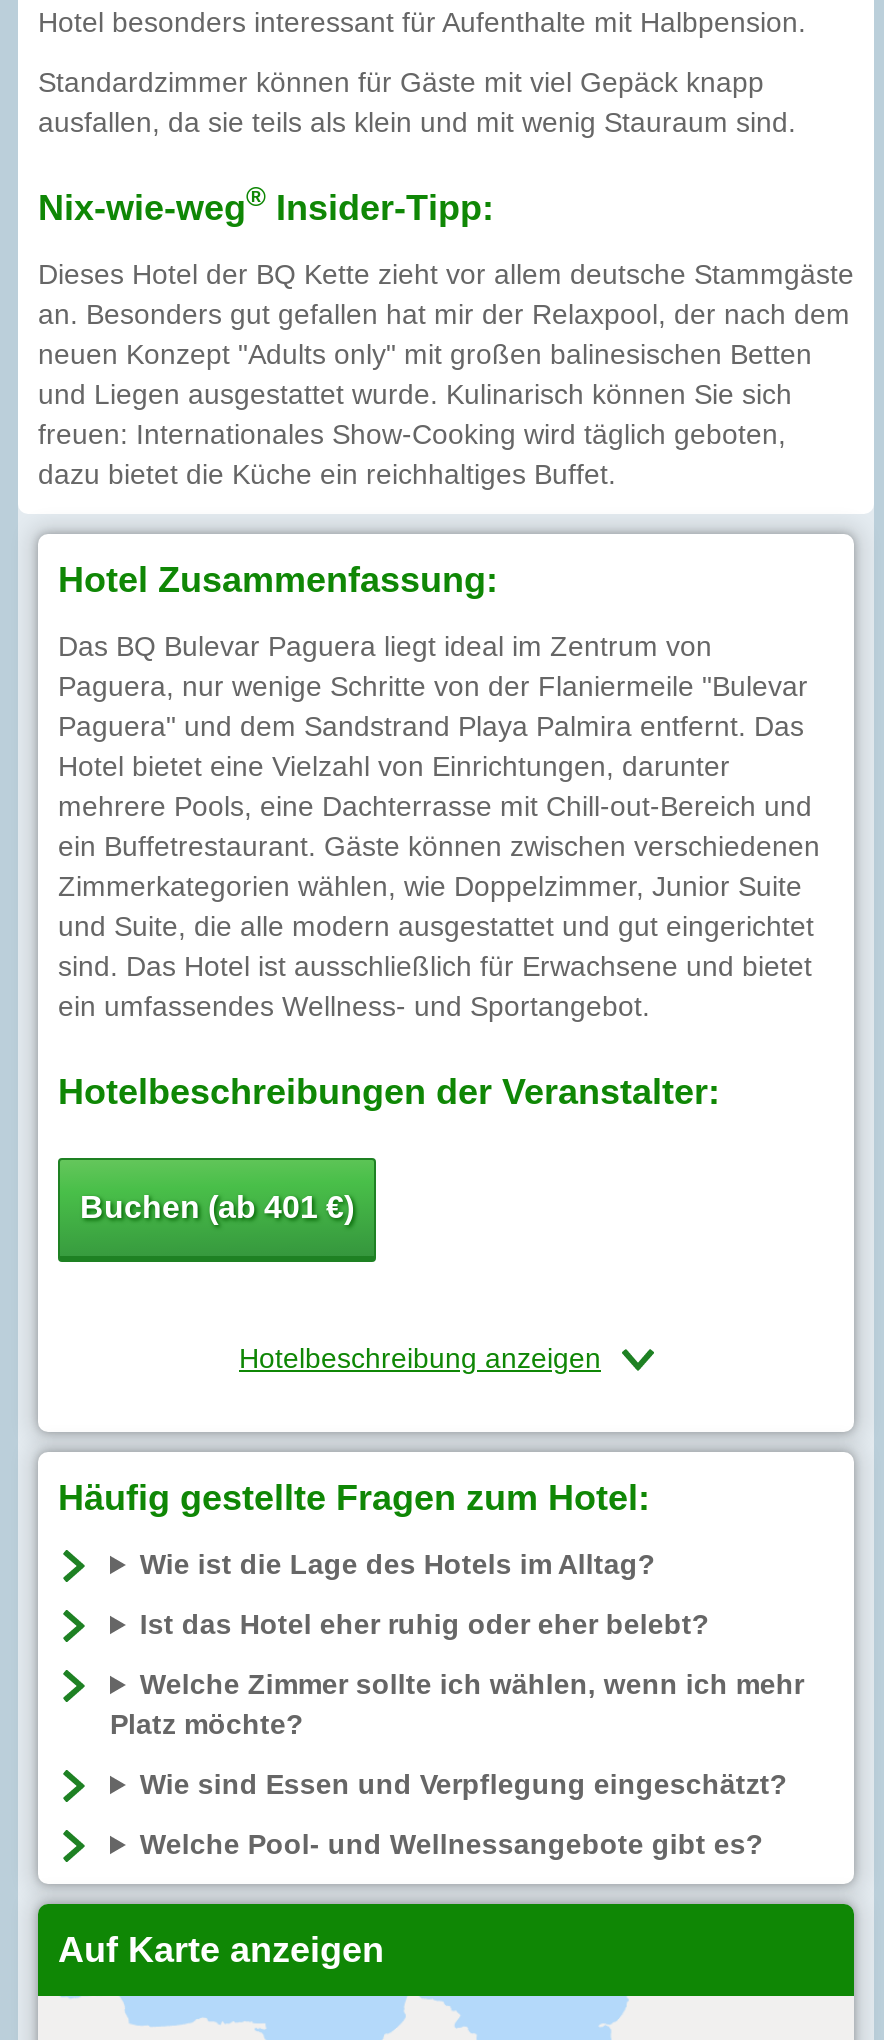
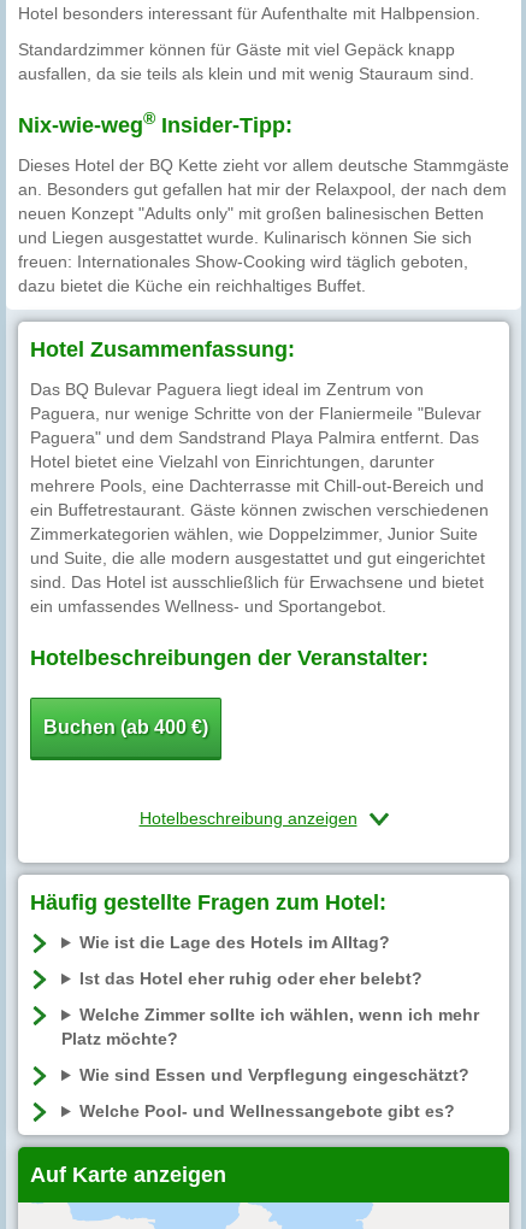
- Buchen (ab 401 €)
+ Buchen (ab 400 €)
